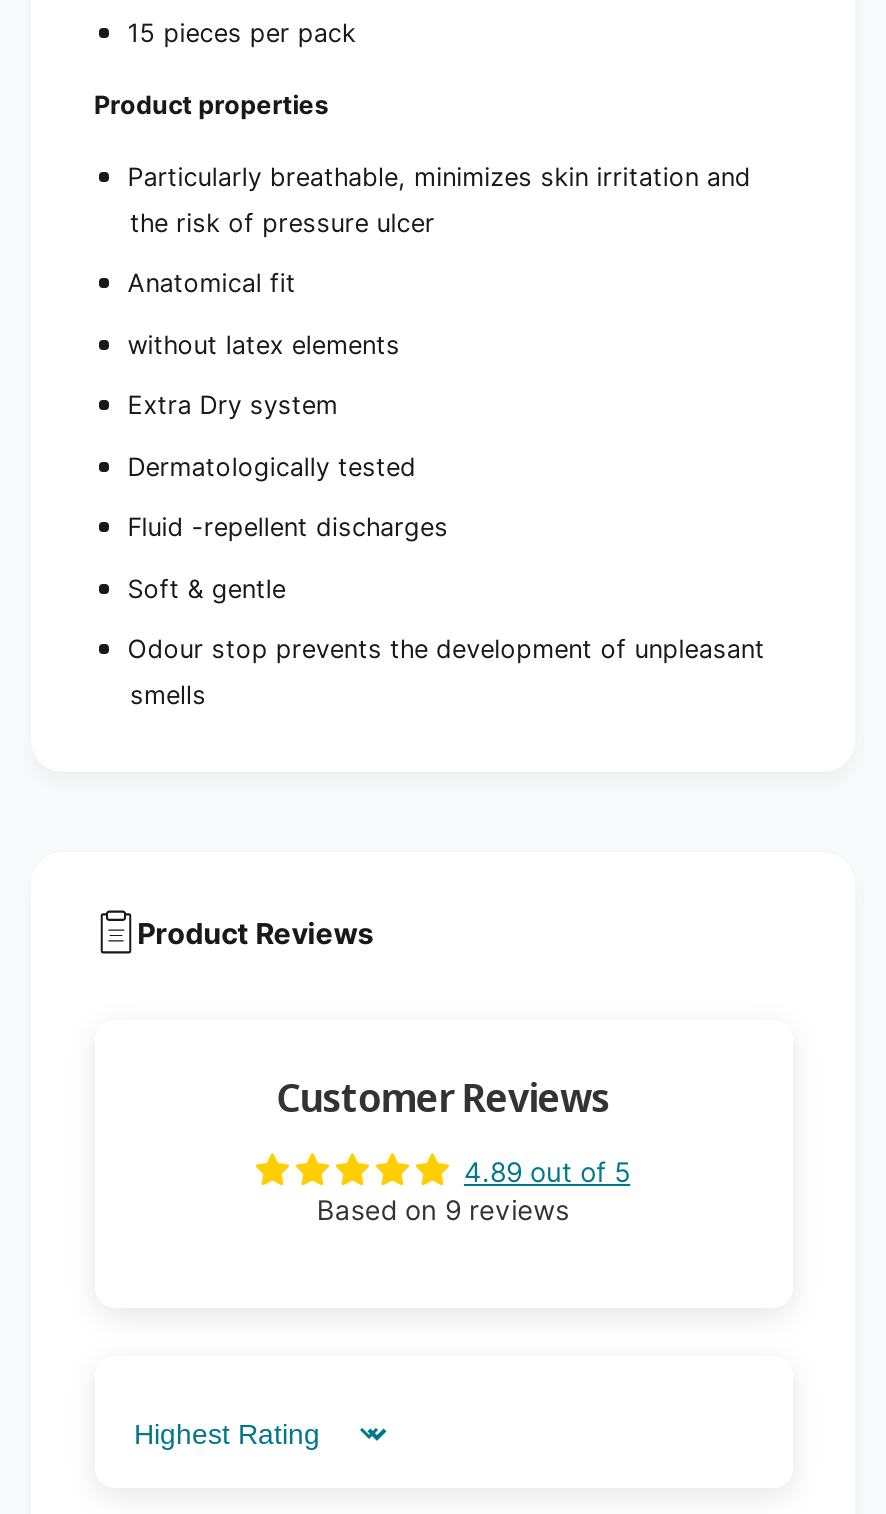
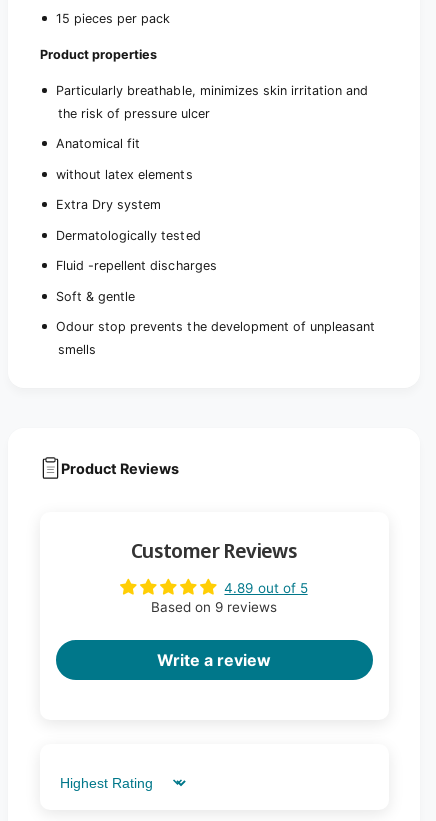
+ Write a review
